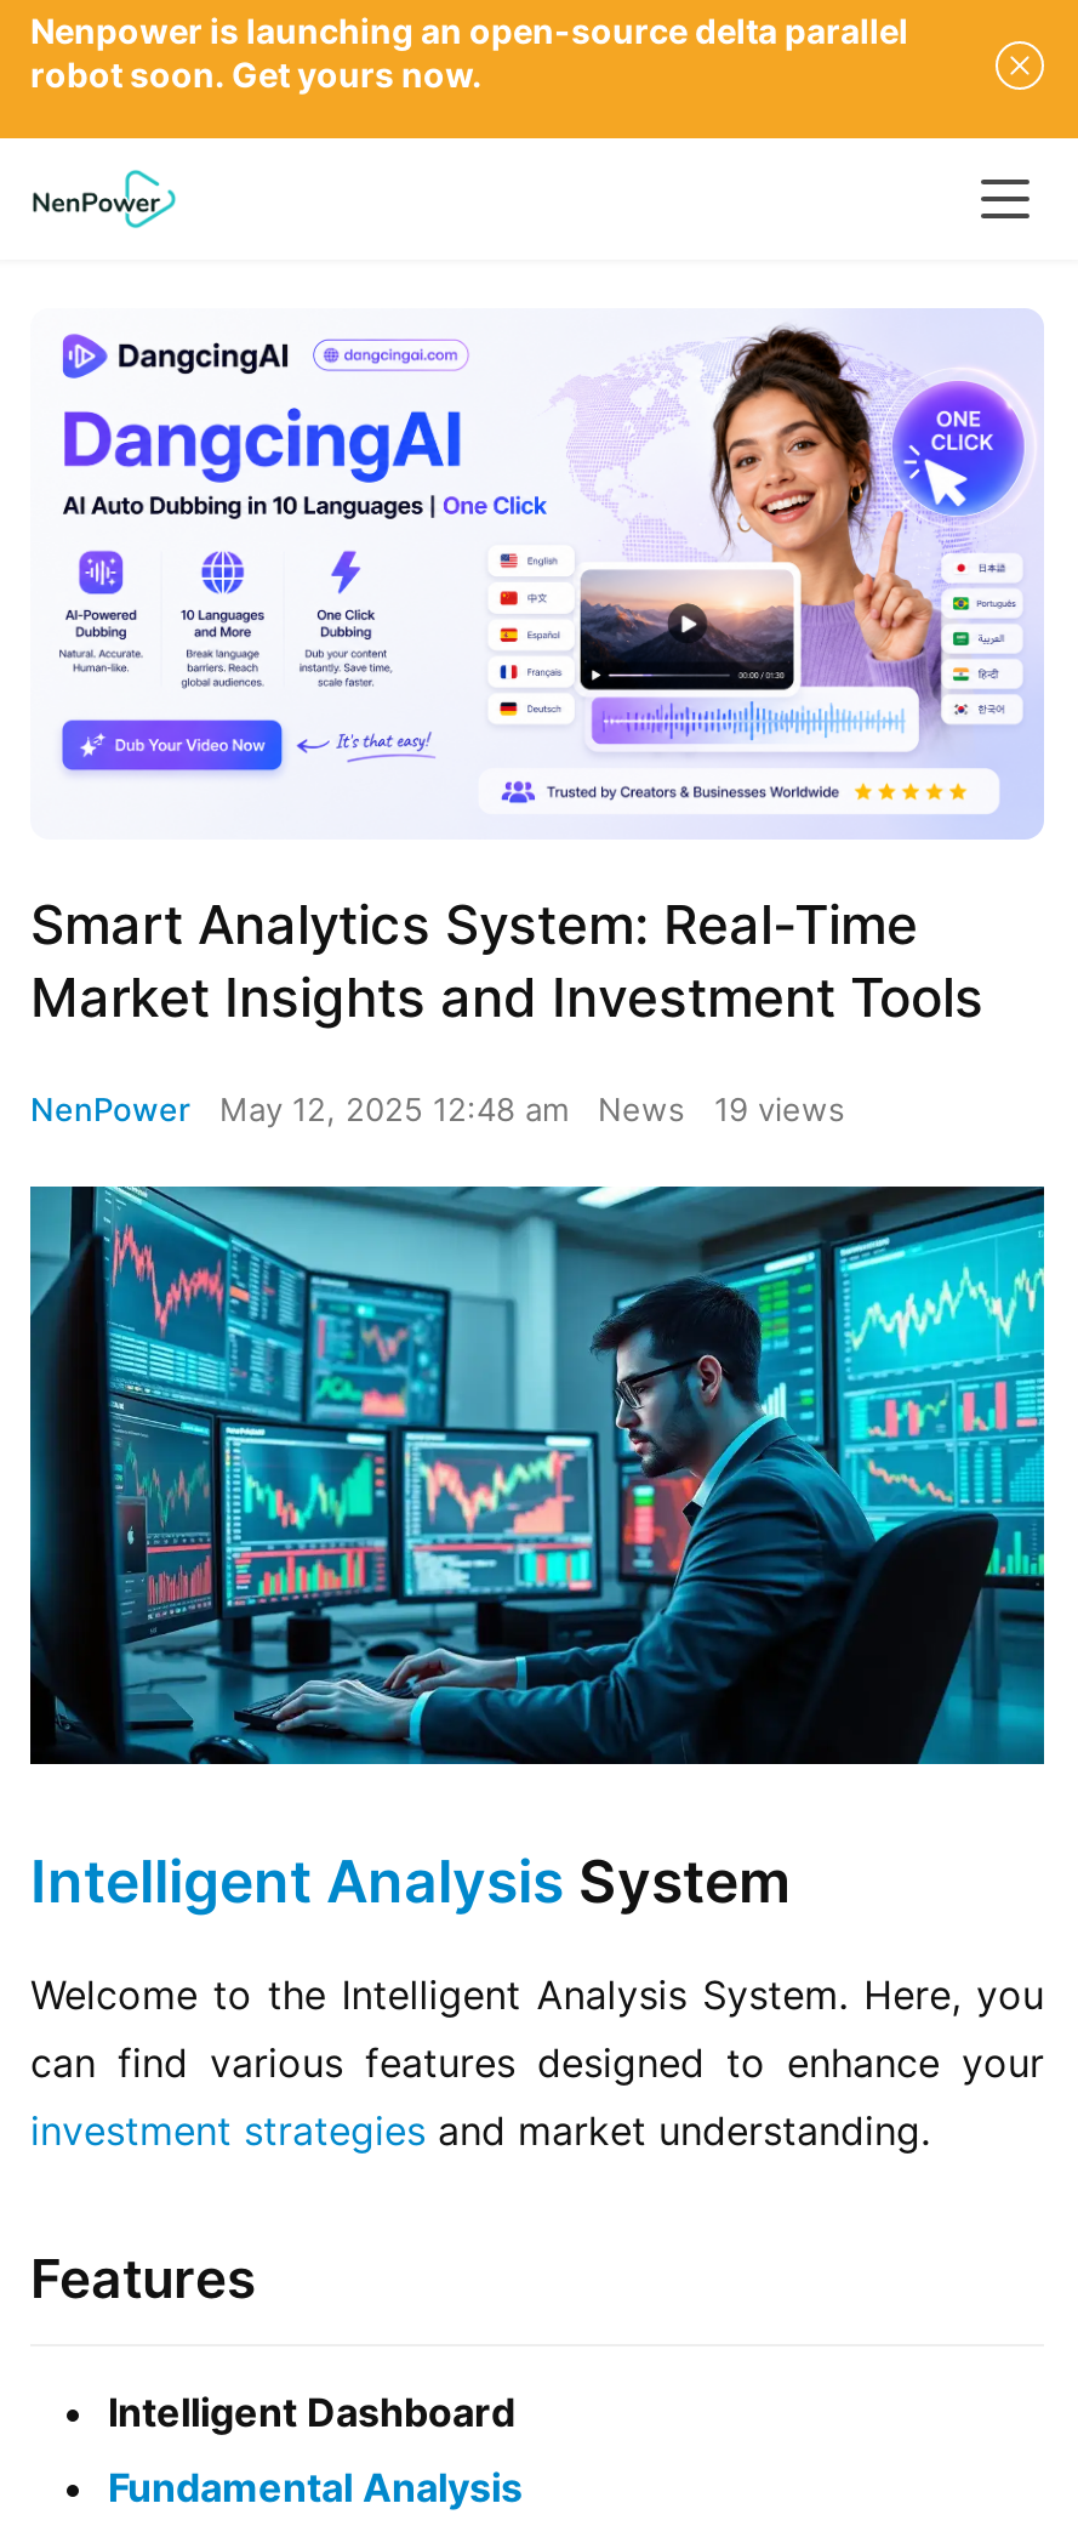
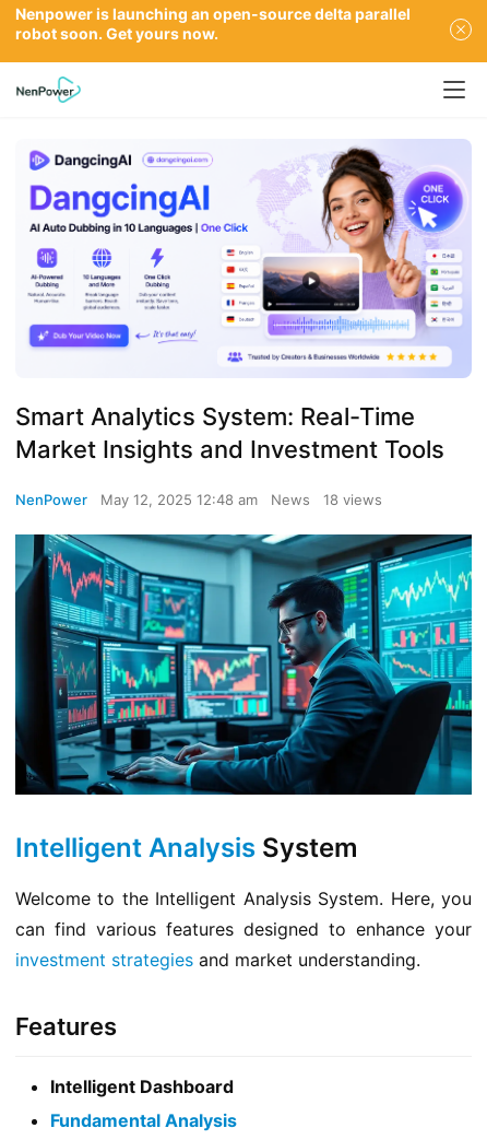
- NenPower May 12, 2025 12:48 am News 19 views
+ NenPower May 12, 2025 12:48 am News 18 views
